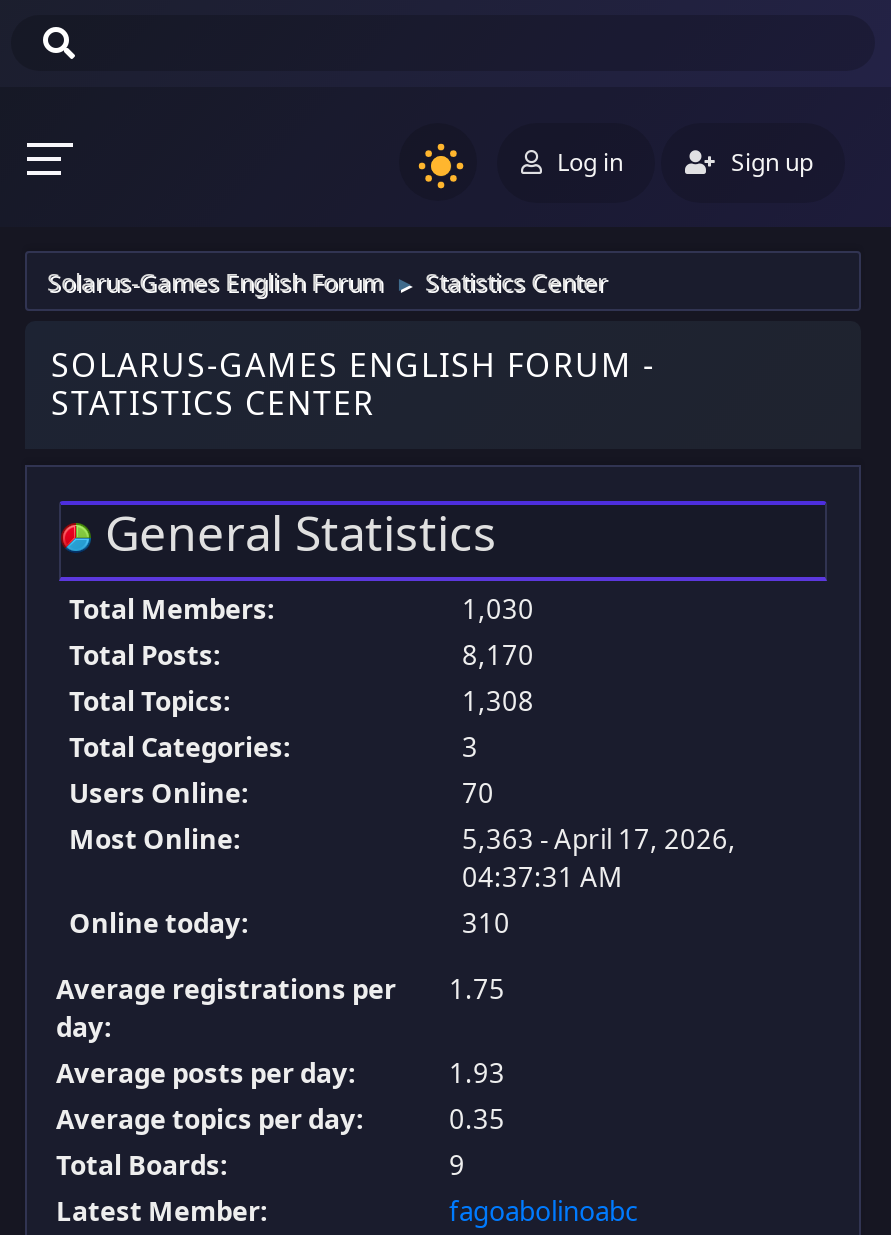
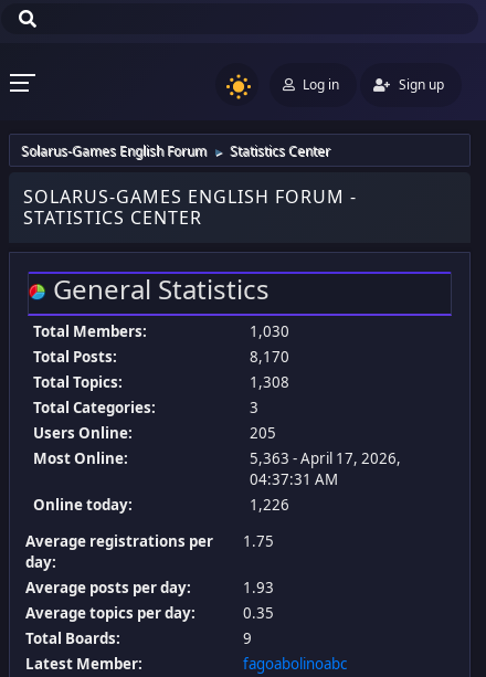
- 70
+ 205

- 310
+ 1,226
